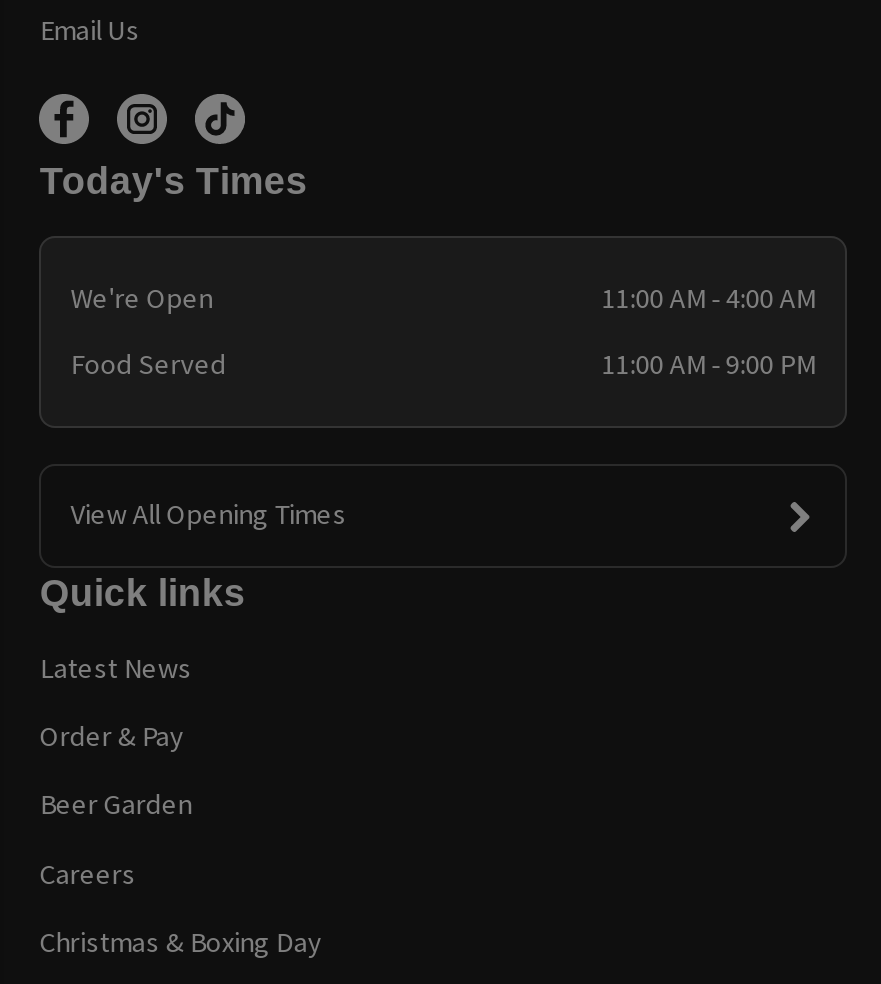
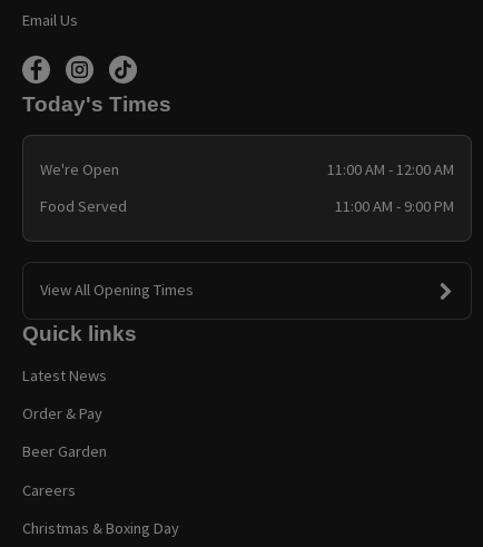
- 11:00 AM - 4:00 AM
+ 11:00 AM - 12:00 AM
